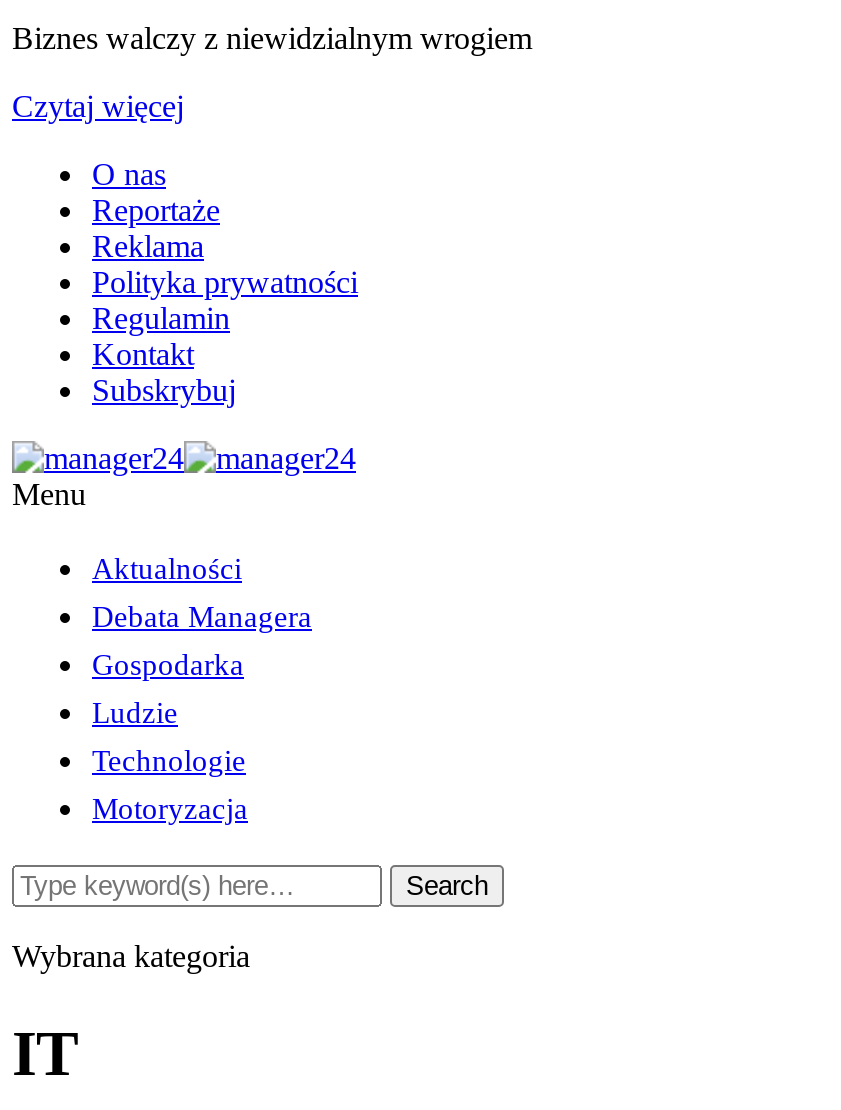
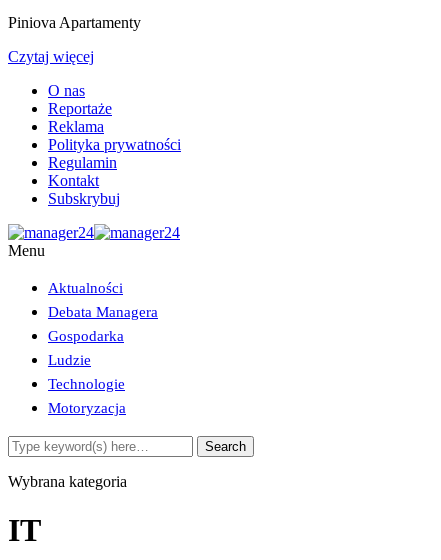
- Biznes walczy z niewidzialnym wrogiem
+ Piniova Apartamenty
